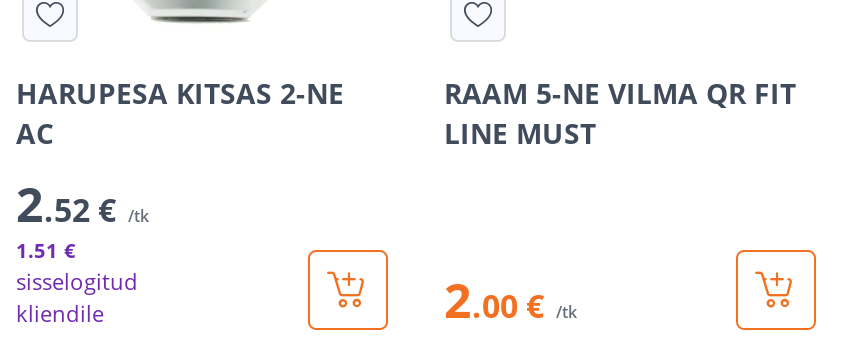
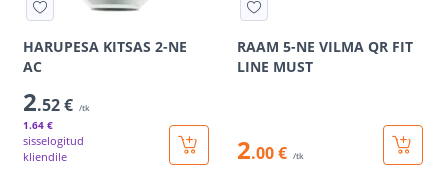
- 1.51 €
+ 1.64 €
